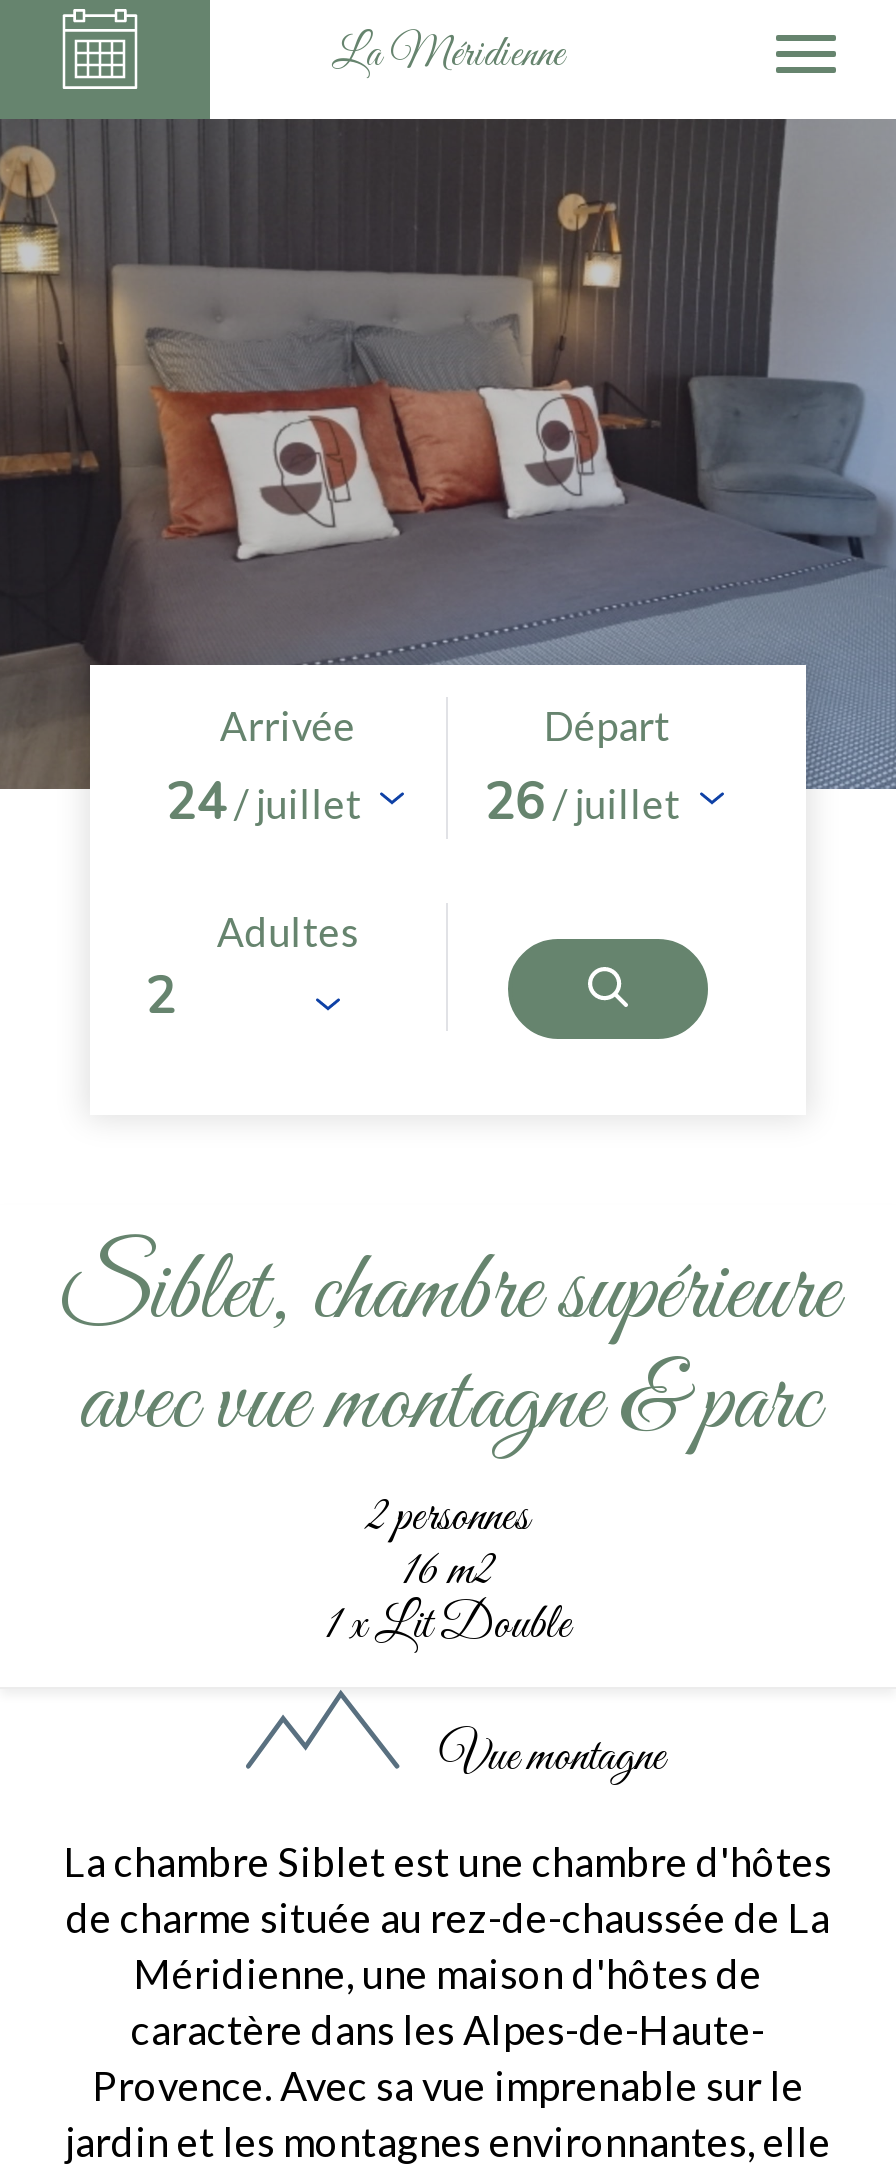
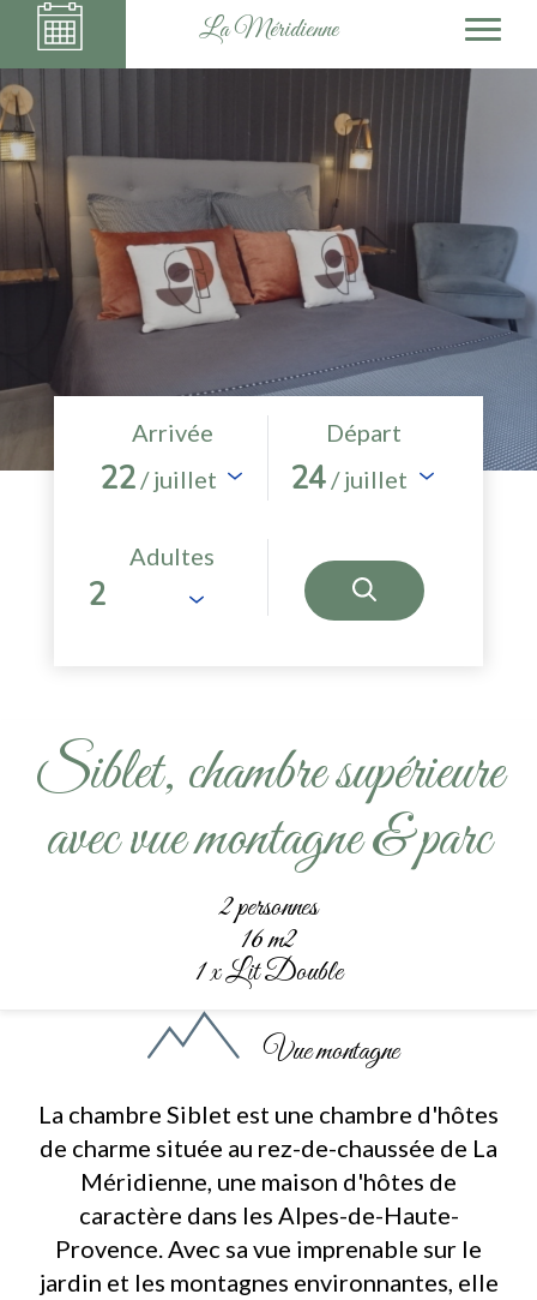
- 24 / juillet
+ 22 / juillet

- 26 / juillet
+ 24 / juillet
